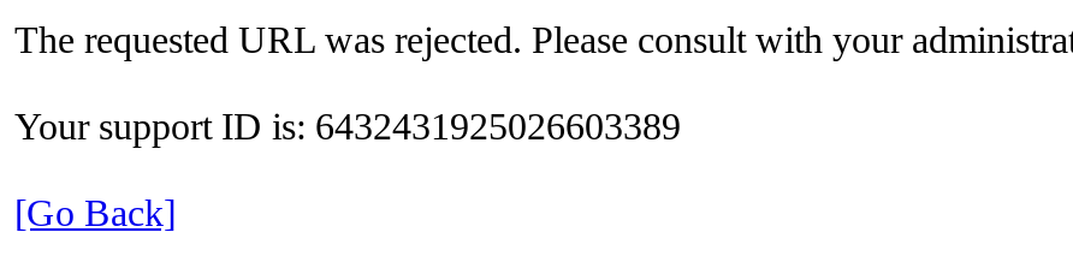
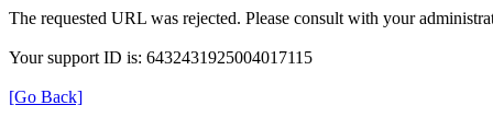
- Your support ID is: 6432431925026603389
+ Your support ID is: 6432431925004017115
